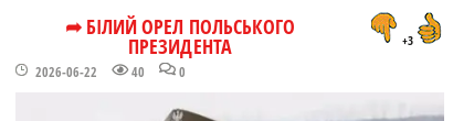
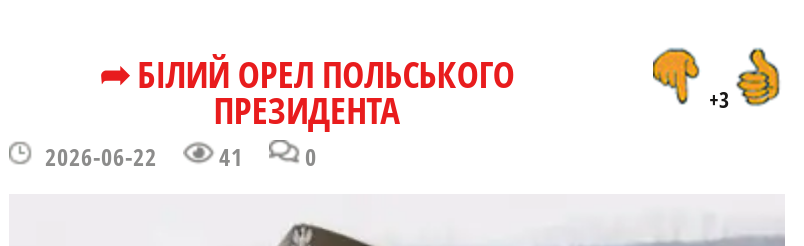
- 2026-06-22 40 0
+ 2026-06-22 41 0
